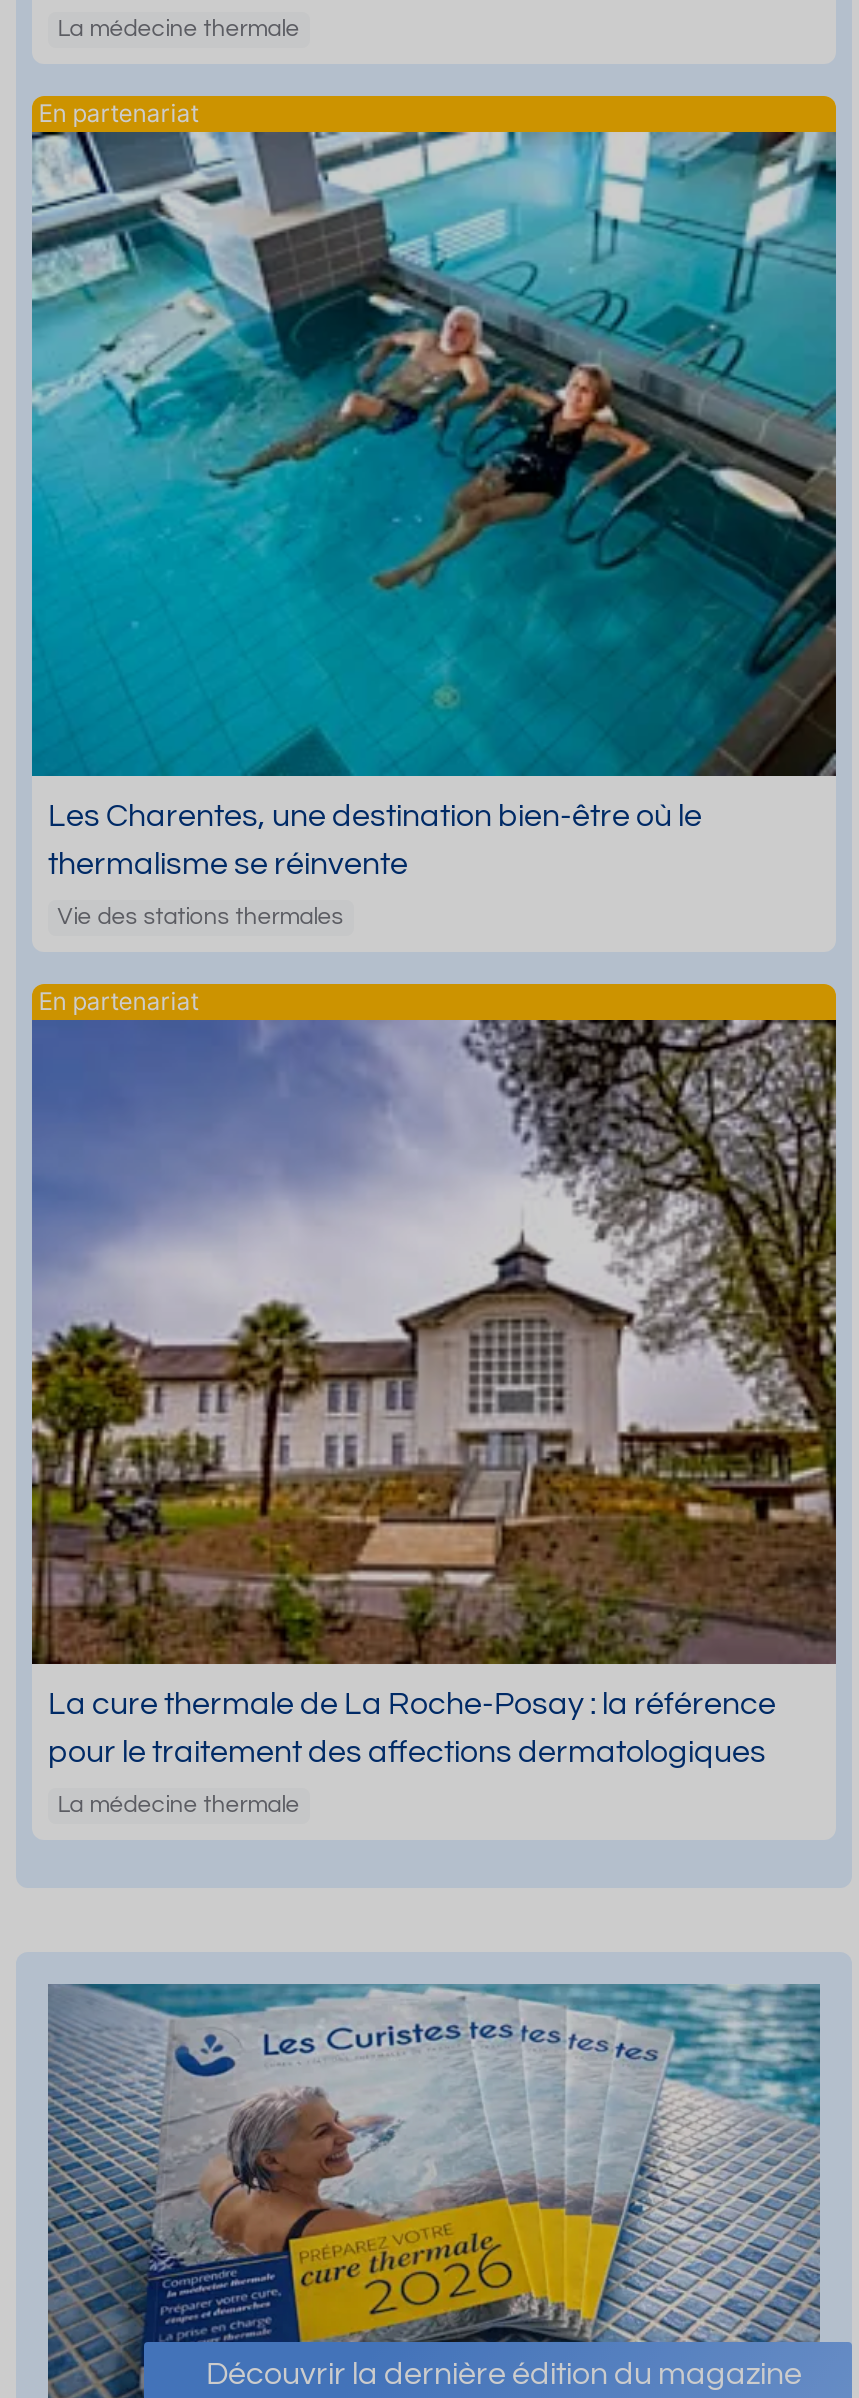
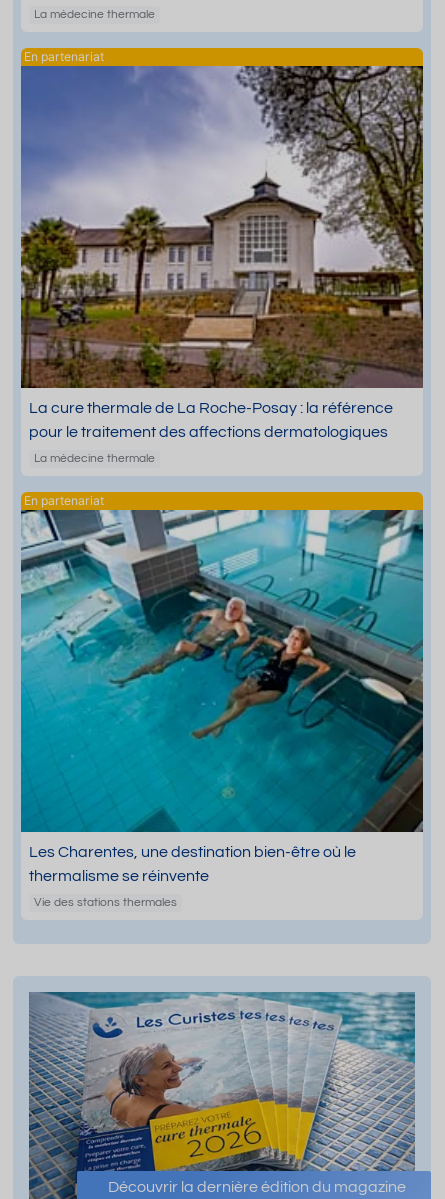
moved down: [image] | Les Charentes, une destination bien-être où le | thermalisme se réinvente | Vie des stations thermales

moved up: [image] | La cure thermale de La Roche-Posay : la référence | pour le traitement des affections dermatologiques | La médecine thermale
